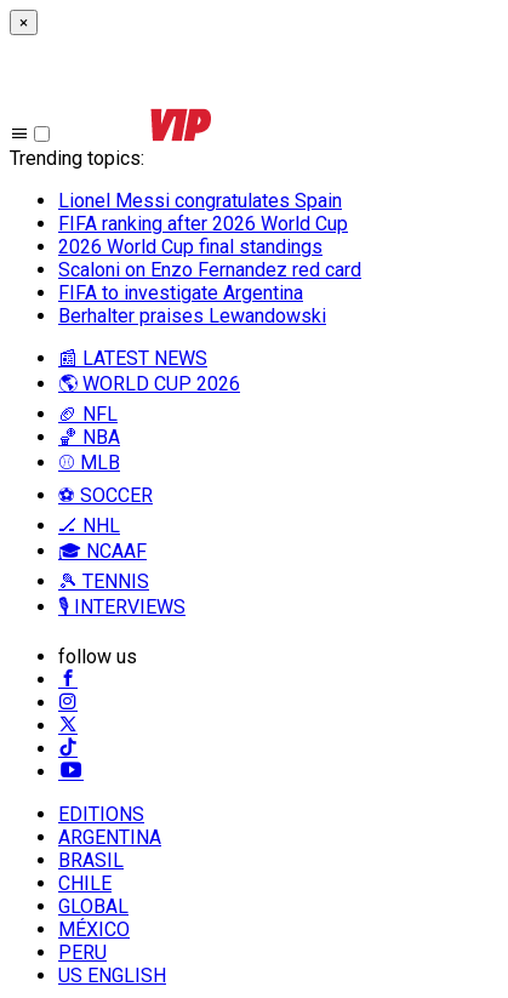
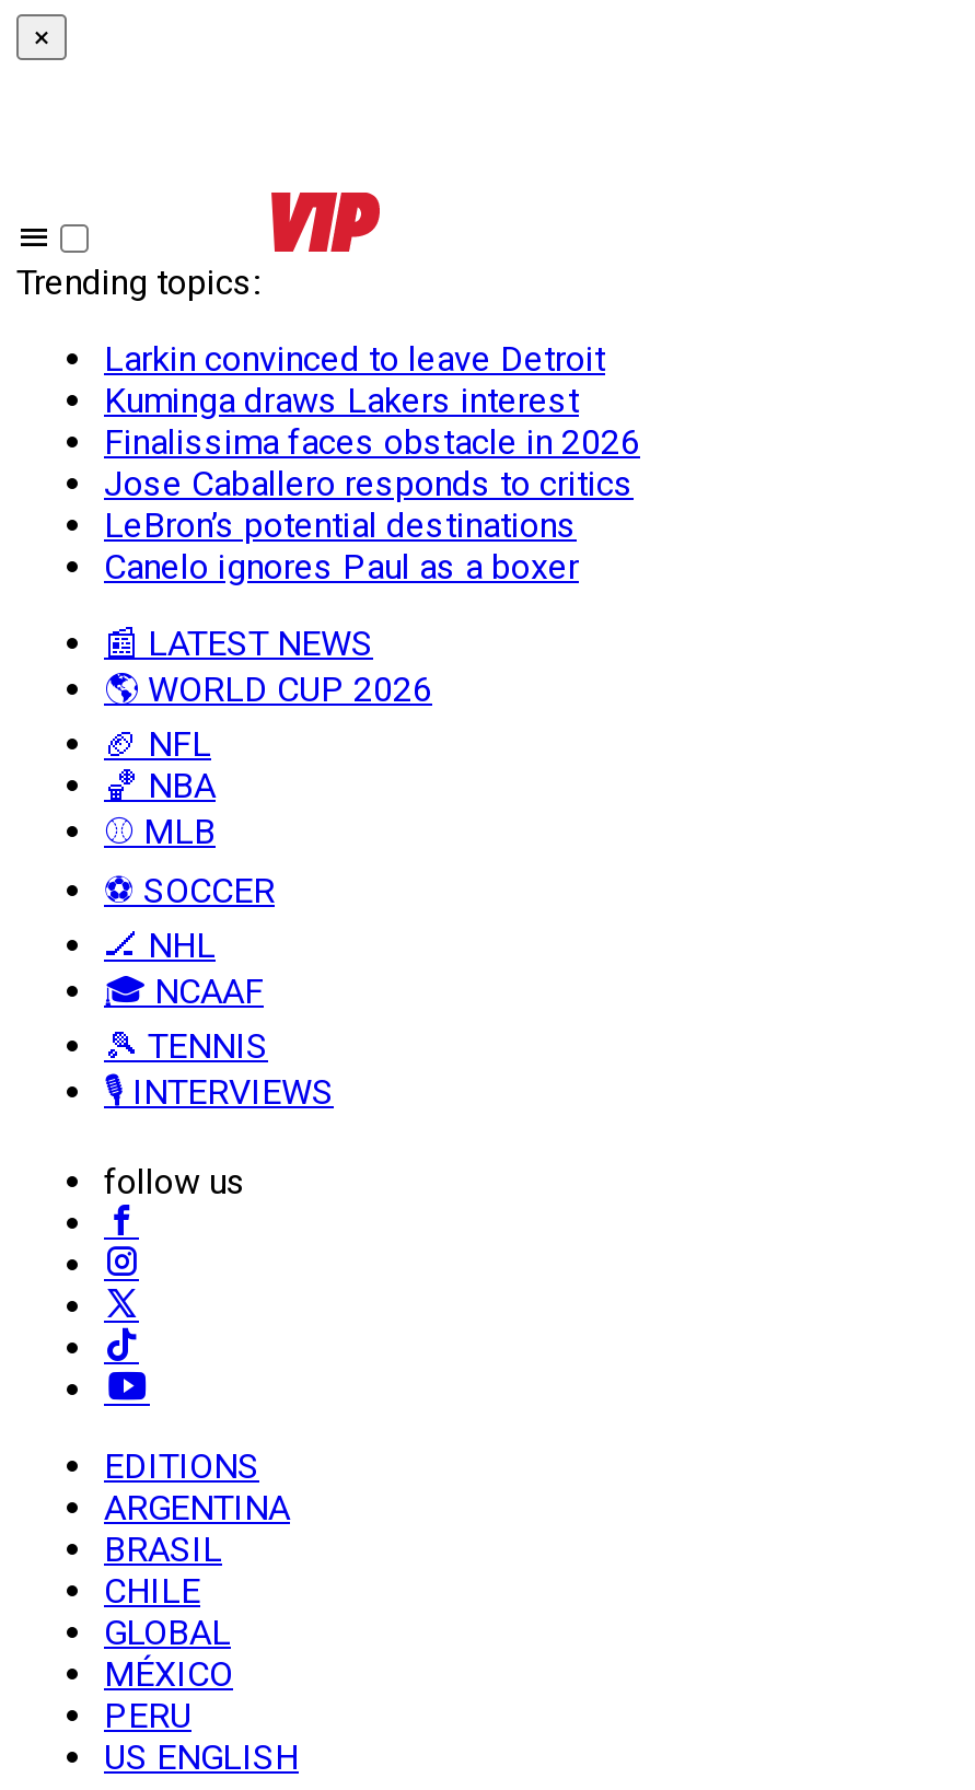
- Lionel Messi congratulates Spain
- FIFA ranking after 2026 World Cup
- 2026 World Cup final standings
- Scaloni on Enzo Fernandez red card
- FIFA to investigate Argentina
- Berhalter praises Lewandowski
+ Larkin convinced to leave Detroit
+ Kuminga draws Lakers interest
+ Finalissima faces obstacle in 2026
+ Jose Caballero responds to critics
+ LeBron’s potential destinations
+ Canelo ignores Paul as a boxer
